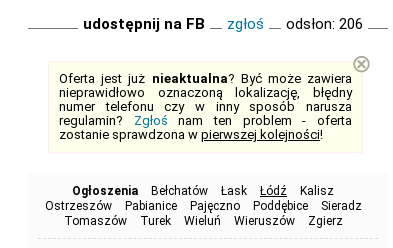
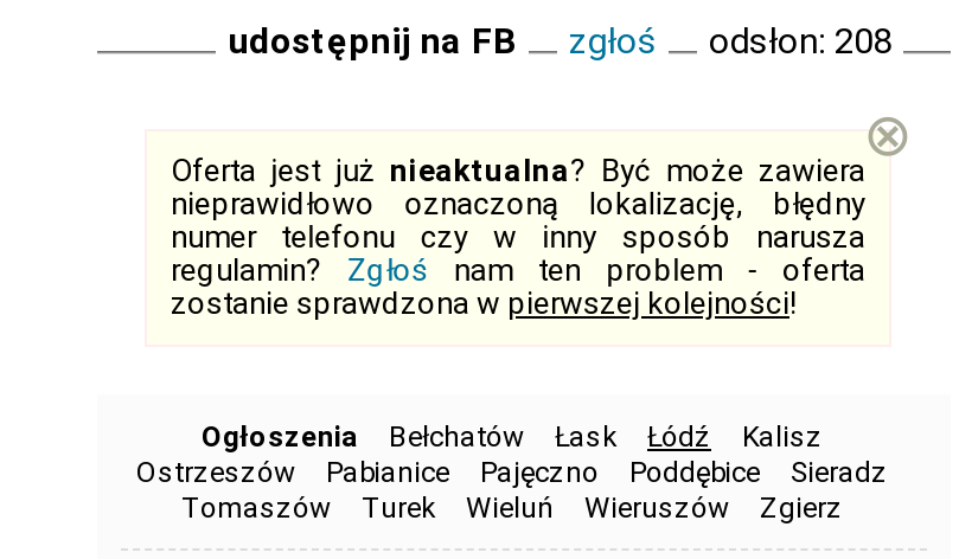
- udostępnij na FB zgłoś odsłon: 206
+ udostępnij na FB zgłoś odsłon: 208
